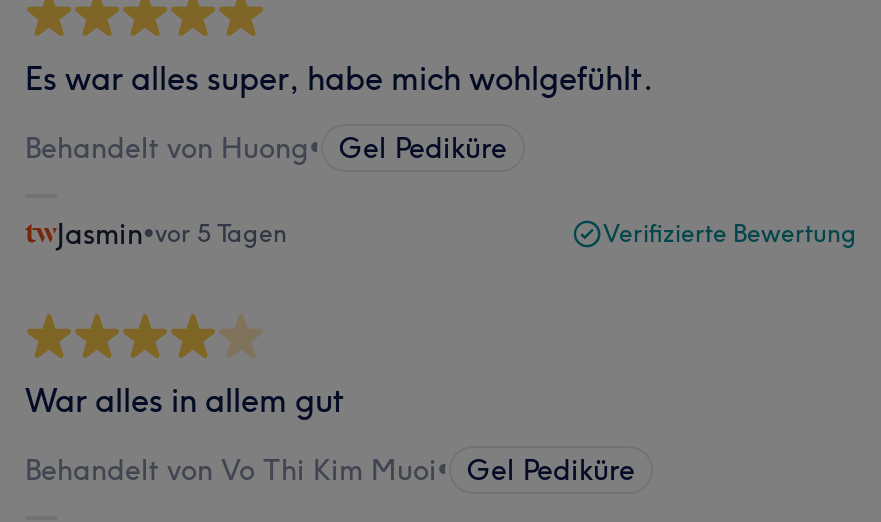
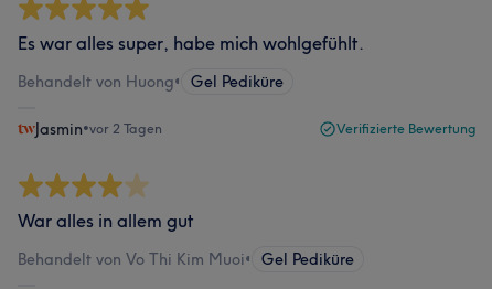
- Jasmin•vor 5 Tagen
+ Jasmin•vor 2 Tagen
